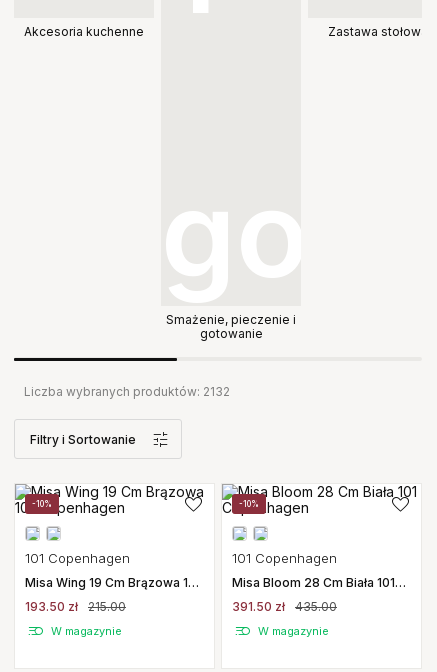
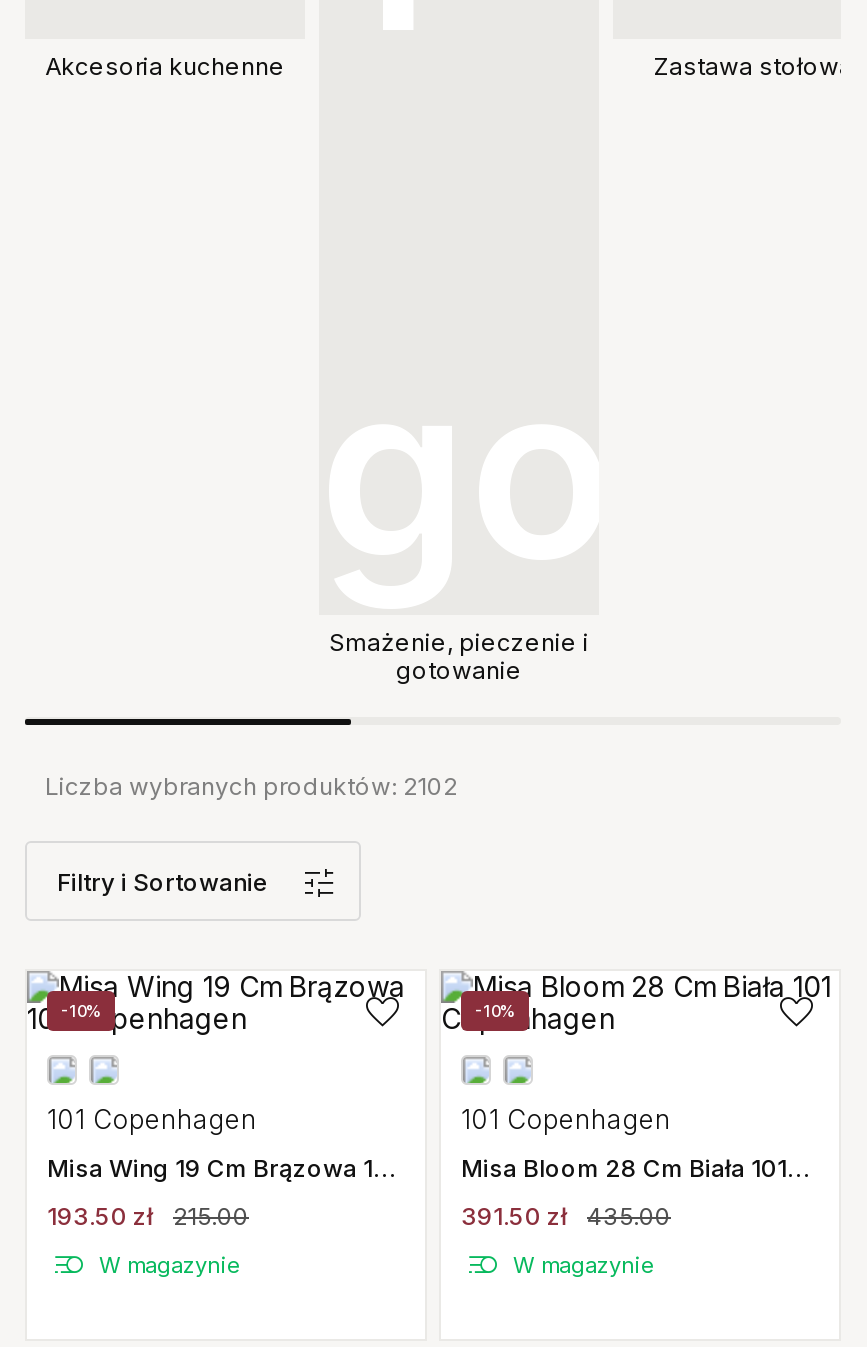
- Liczba wybranych produktów: 2132
+ Liczba wybranych produktów: 2102
